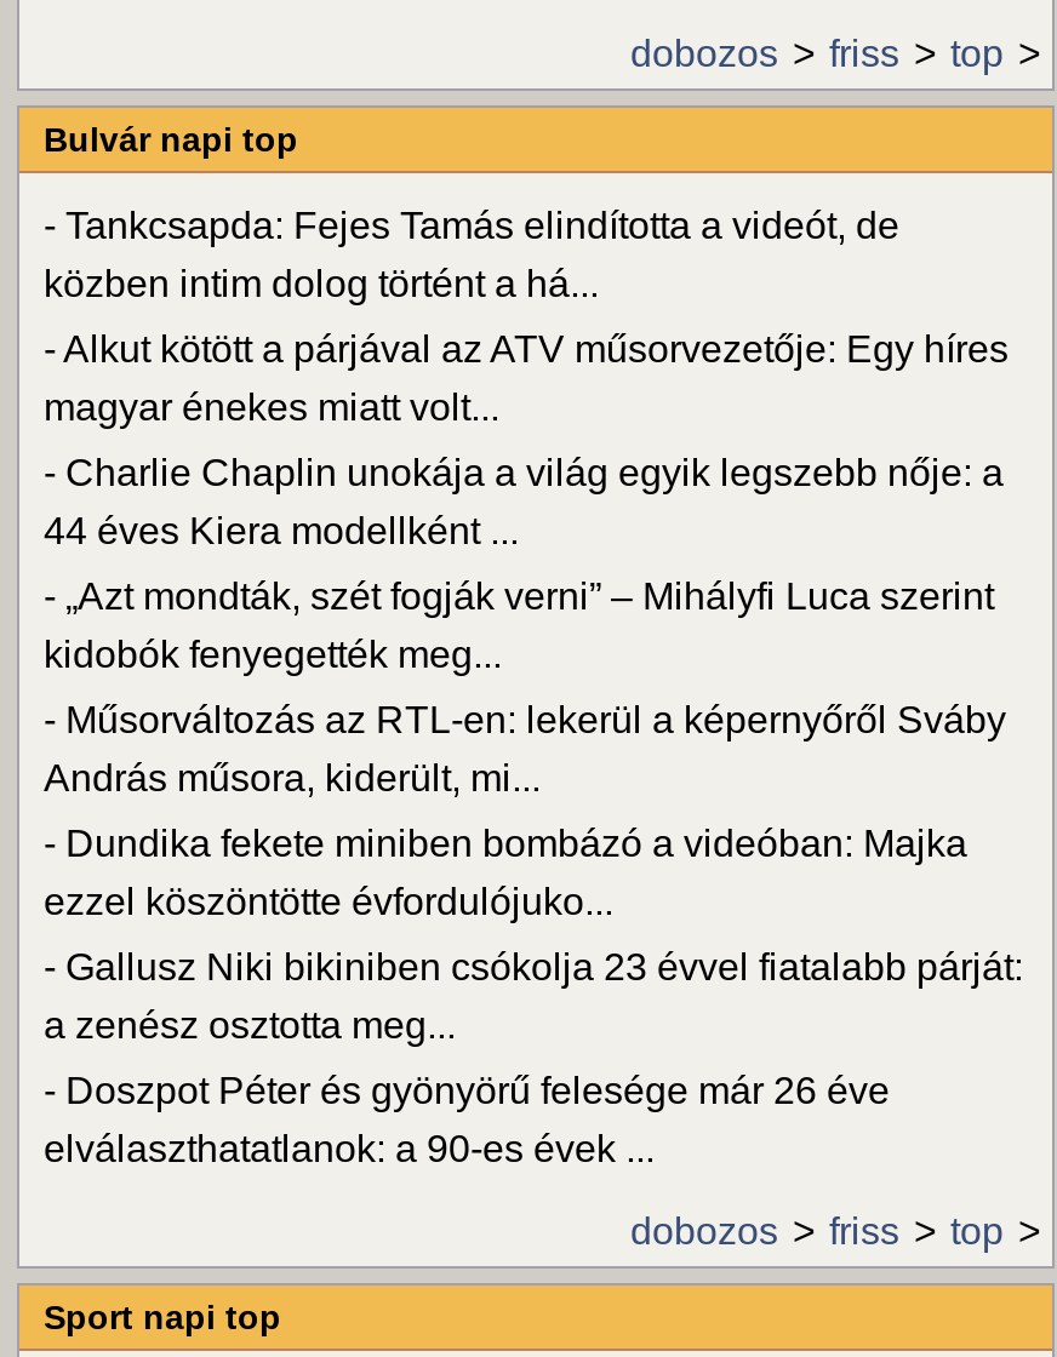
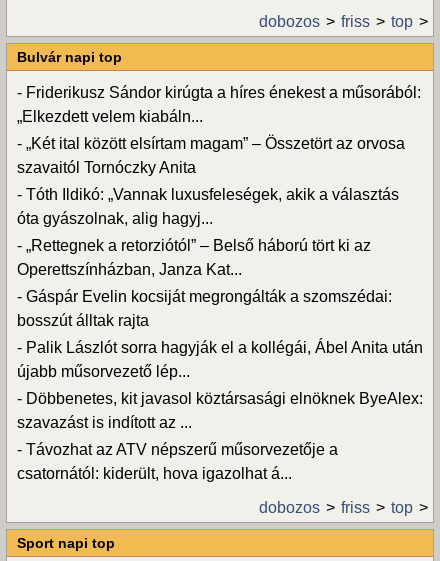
- - Tankcsapda: Fejes Tamás elindította a videót, de
- közben intim dolog történt a há...
+ - Friderikusz Sándor kirúgta a híres énekest a műsorából:
+ „Elkezdett velem kiabáln...

- - Alkut kötött a párjával az ATV műsorvezetője: Egy híres
- magyar énekes miatt volt...
+ - „Két ital között elsírtam magam” – Összetört az orvosa
+ szavaitól Tornóczky Anita

- - Charlie Chaplin unokája a világ egyik legszebb nője: a
- 44 éves Kiera modellként ...
+ - Tóth Ildikó: „Vannak luxusfeleségek, akik a választás
+ óta gyászolnak, alig hagyj...

- - „Azt mondták, szét fogják verni” – Mihályfi Luca szerint
- kidobók fenyegették meg...
+ - „Rettegnek a retorziótól” – Belső háború tört ki az
+ Operettszínházban, Janza Kat...

- - Műsorváltozás az RTL-en: lekerül a képernyőről Sváby
- András műsora, kiderült, mi...
+ - Gáspár Evelin kocsiját megrongálták a szomszédai:
+ bosszút álltak rajta

- - Dundika fekete miniben bombázó a videóban: Majka
- ezzel köszöntötte évfordulójuko...
+ - Palik Lászlót sorra hagyják el a kollégái, Ábel Anita után
+ újabb műsorvezető lép...

- - Gallusz Niki bikiniben csókolja 23 évvel fiatalabb párját:
- a zenész osztotta meg...
+ - Döbbenetes, kit javasol köztársasági elnöknek ByeAlex:
+ szavazást is indított az ...

- - Doszpot Péter és gyönyörű felesége már 26 éve
- elválaszthatatlanok: a 90-es évek ...
+ - Távozhat az ATV népszerű műsorvezetője a
+ csatornától: kiderült, hova igazolhat á...
